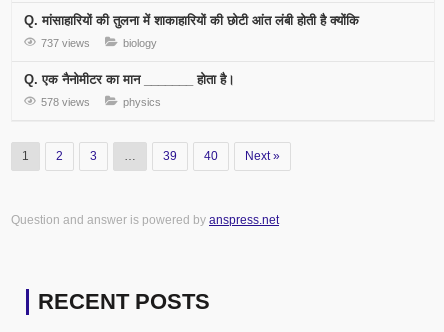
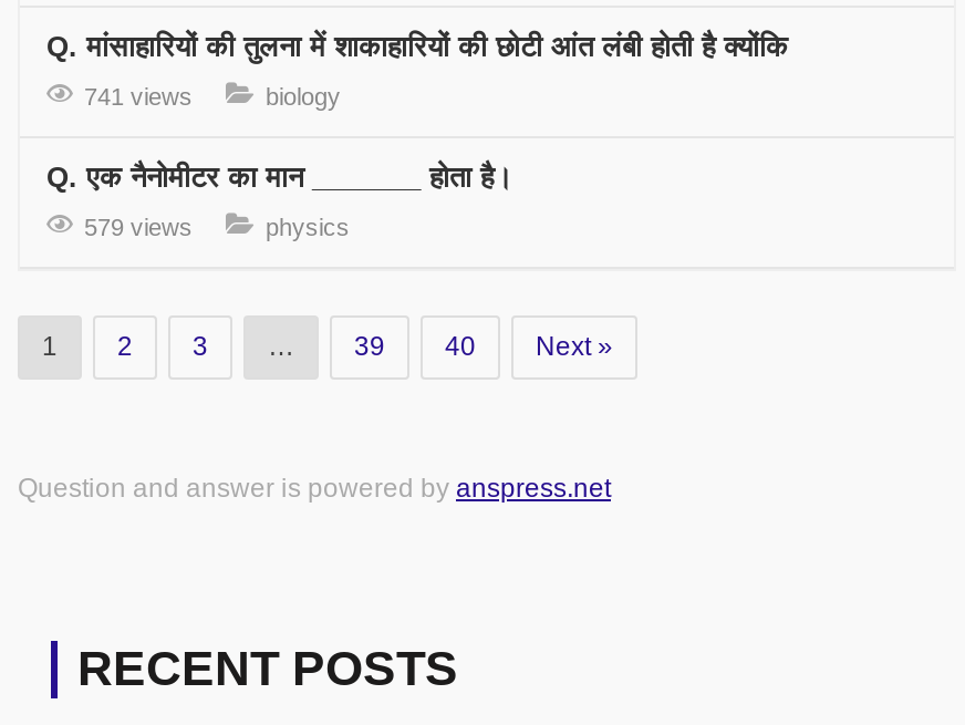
- 737 views
+ 741 views

- 578 views
+ 579 views
